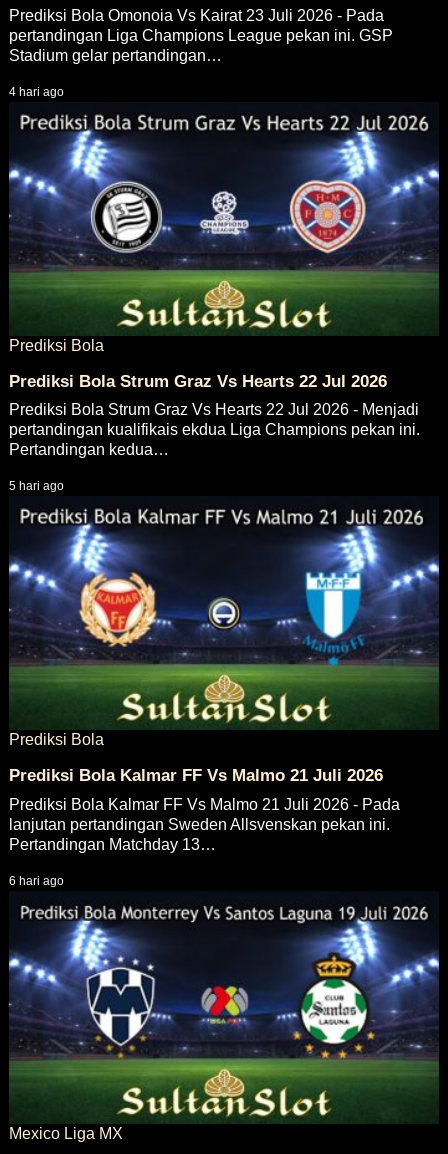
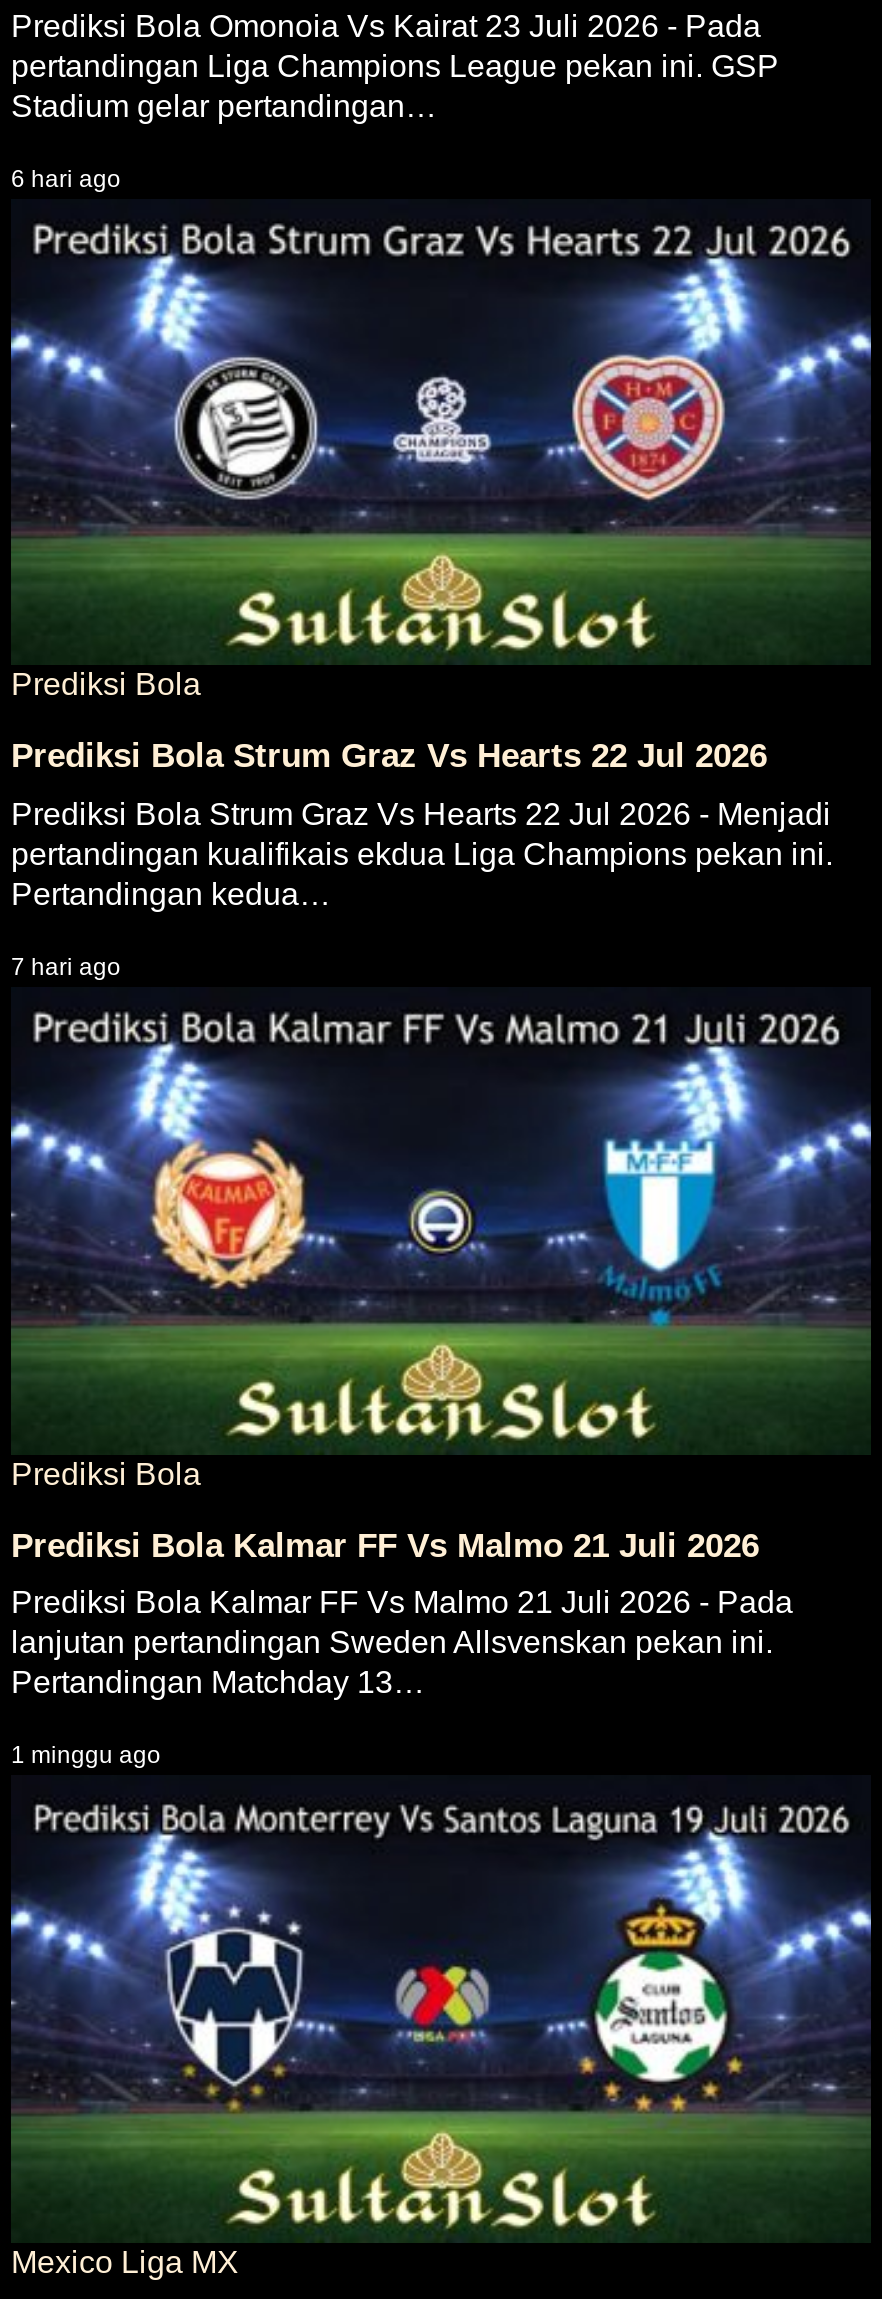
- 4 hari ago
+ 6 hari ago

- 5 hari ago
+ 7 hari ago

- 6 hari ago
+ 1 minggu ago
